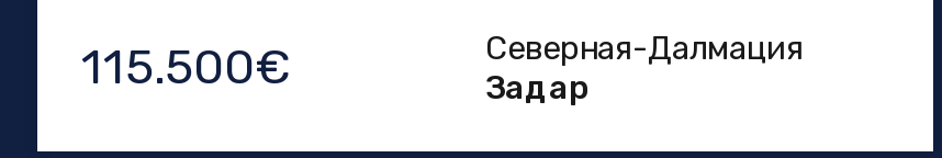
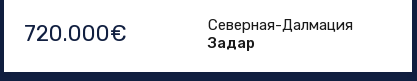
- 115.500€
+ 720.000€
